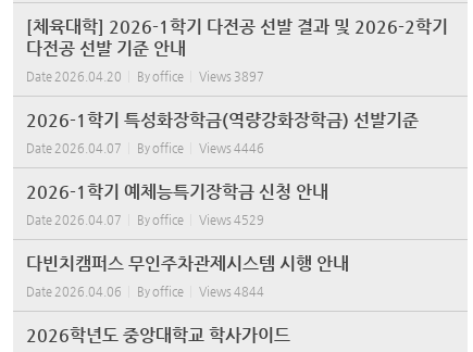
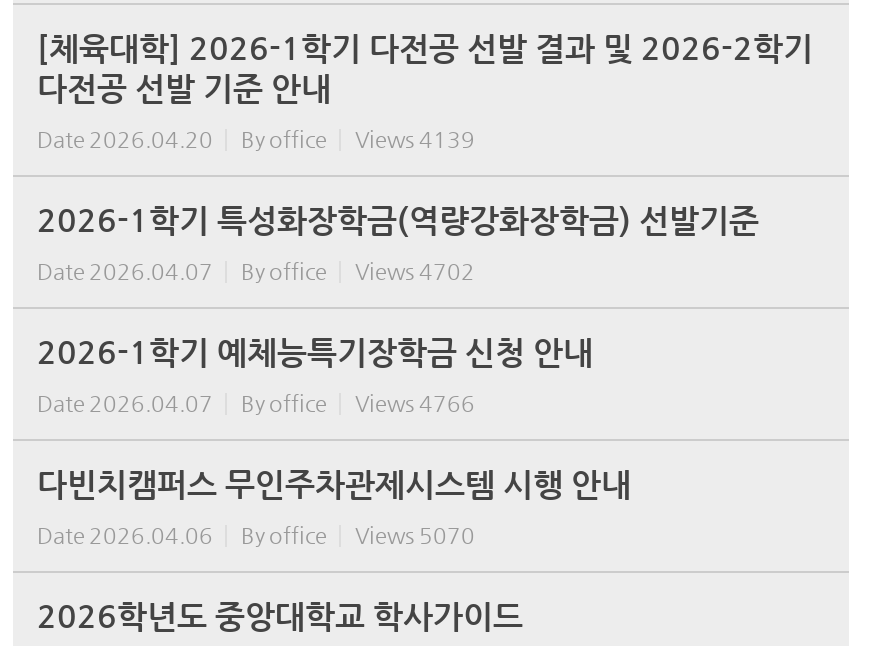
- Date 2026.04.20 By office Views 3897
+ Date 2026.04.20 By office Views 4139

- Date 2026.04.07 By office Views 4446
+ Date 2026.04.07 By office Views 4702

- Date 2026.04.07 By office Views 4529
+ Date 2026.04.07 By office Views 4766

- Date 2026.04.06 By office Views 4844
+ Date 2026.04.06 By office Views 5070
